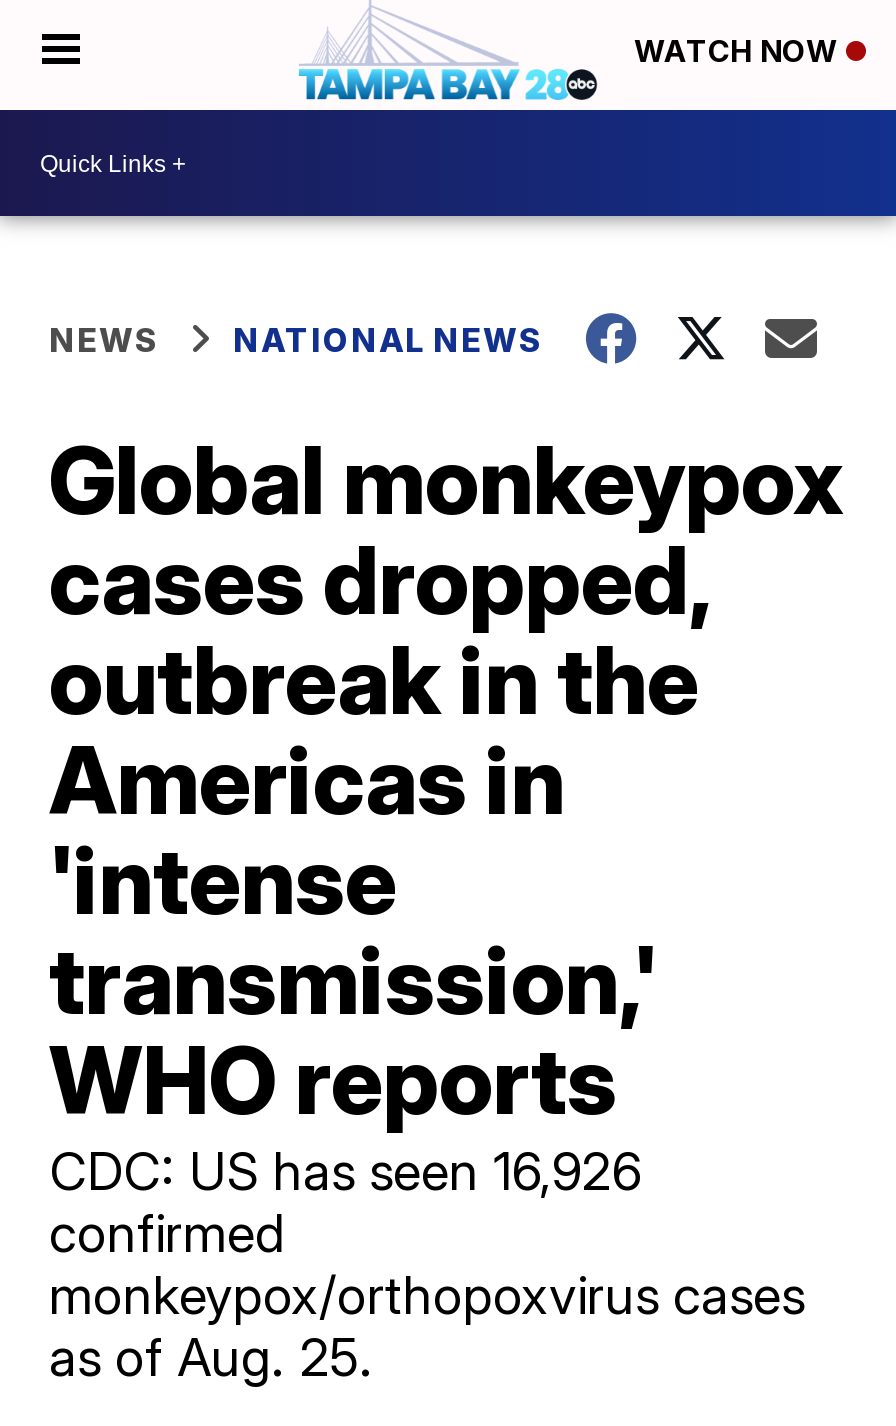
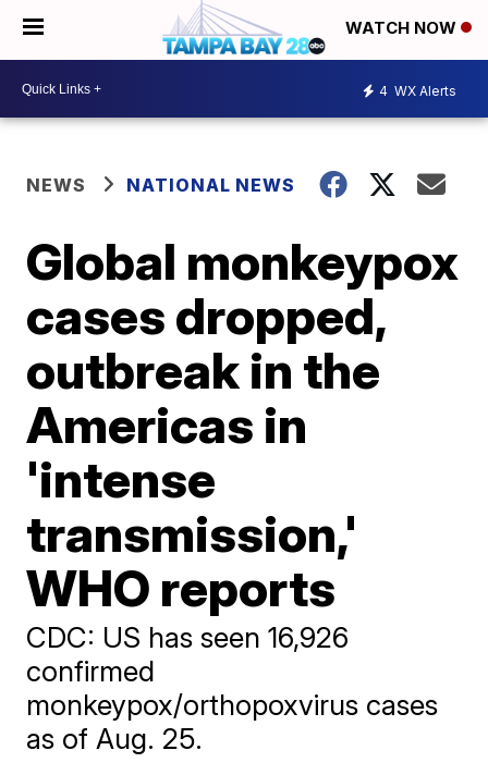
+ 4 WX Alerts
